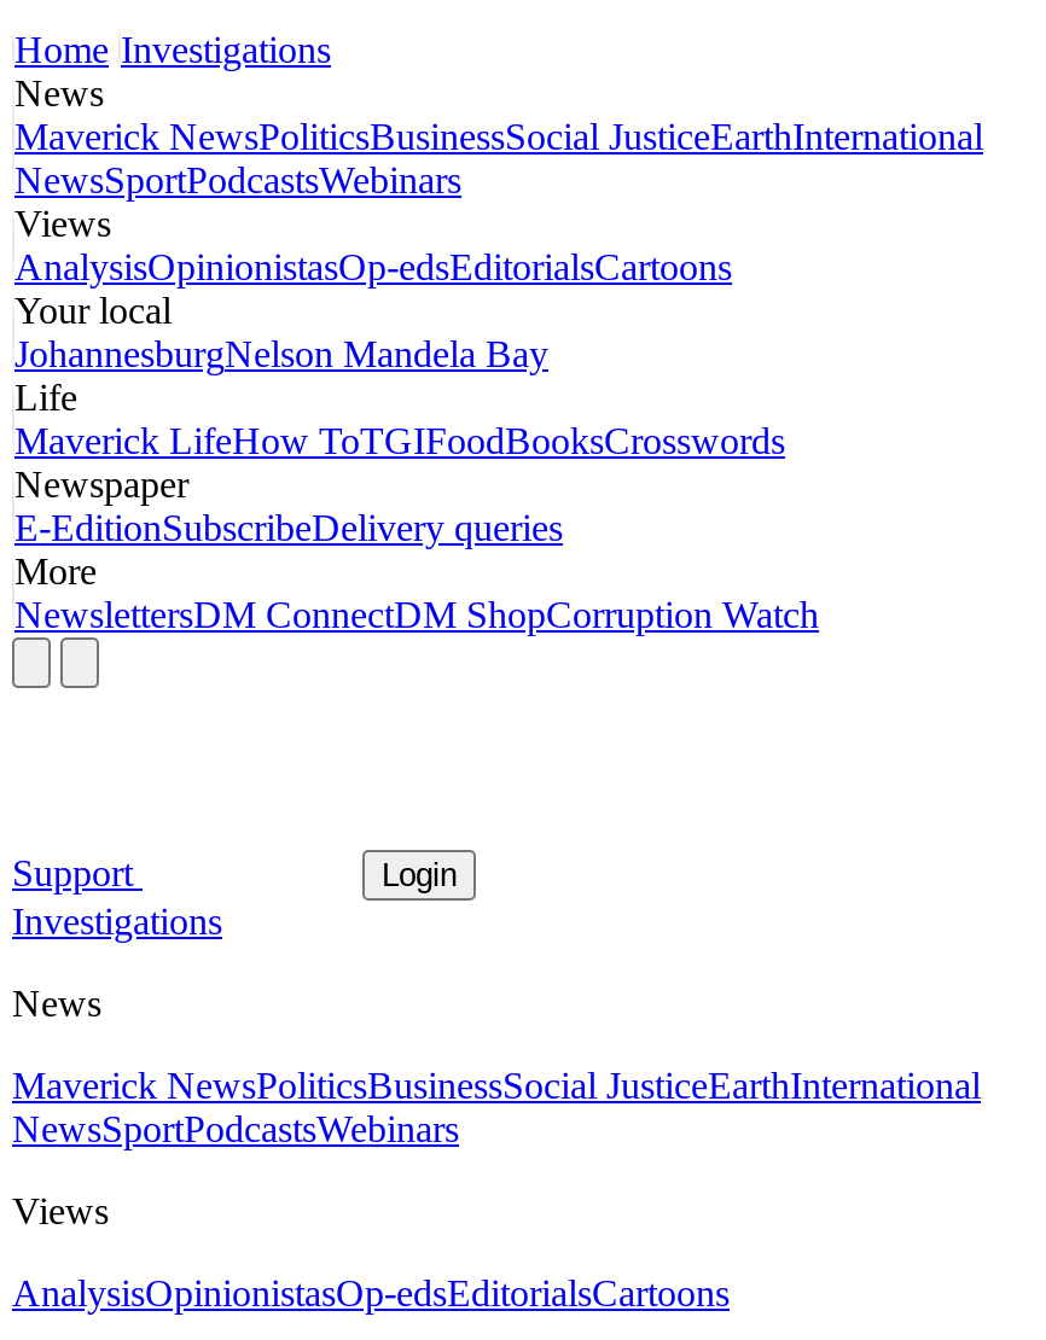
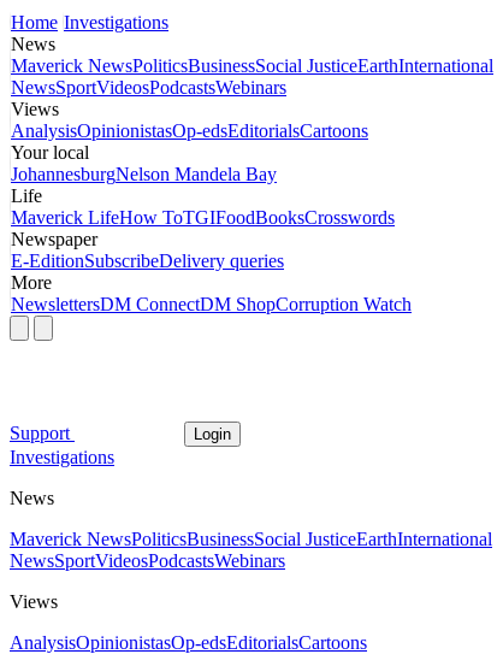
- NewsSportPodcastsWebinars
+ NewsSportVideosPodcastsWebinars

- NewsSportPodcastsWebinars
+ NewsSportVideosPodcastsWebinars
